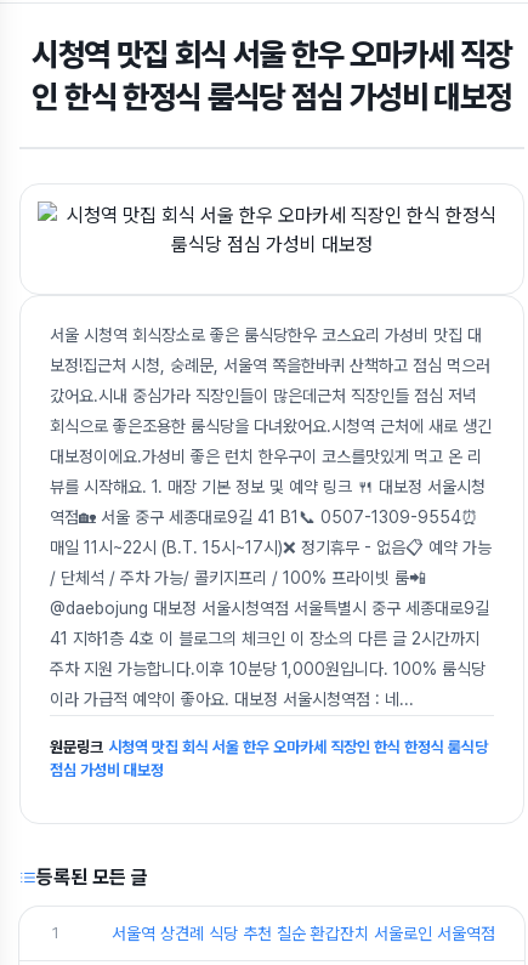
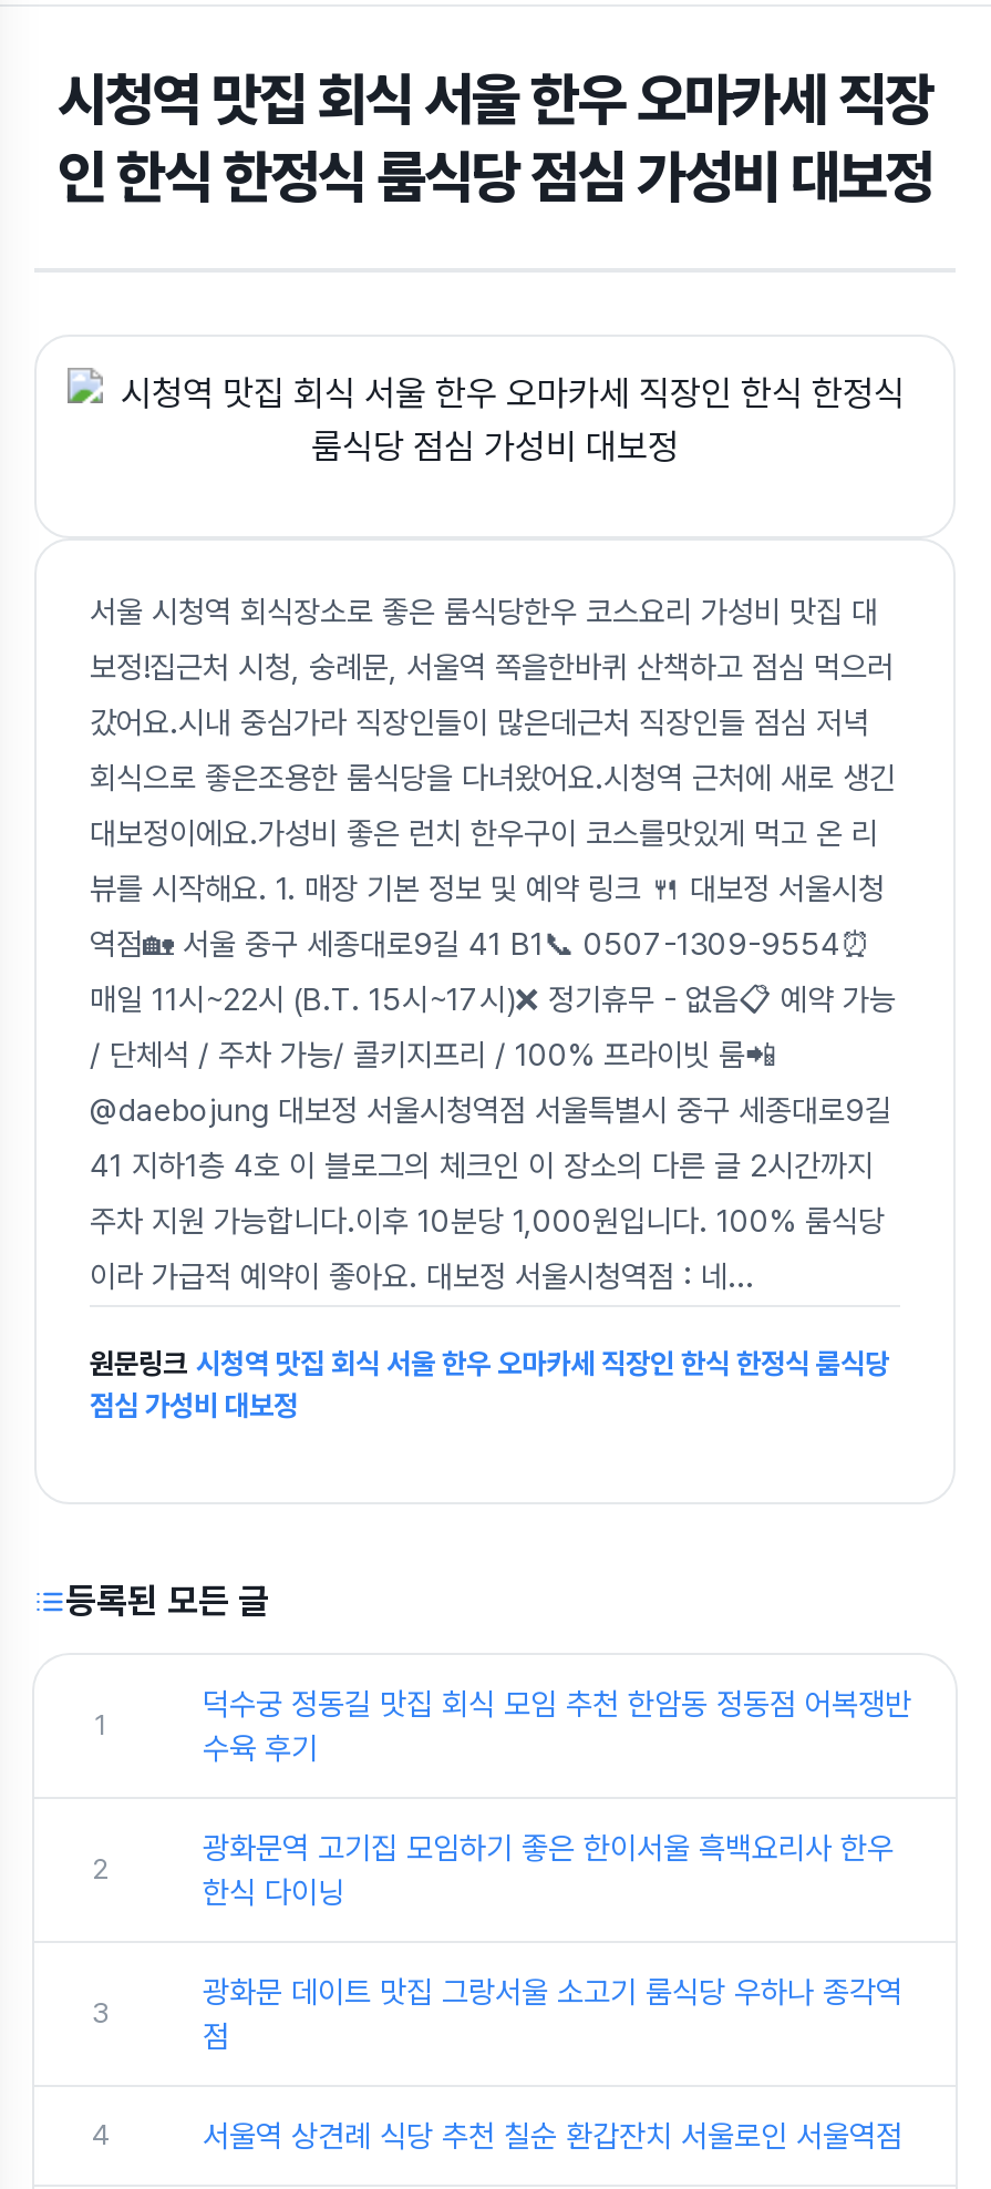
+ 덕수궁 정동길 맛집 회식 모임 추천 한암동 정동점 어복쟁반
+ 수육 후기
+ 2

+ 광화문역 고기집 모임하기 좋은 한이서울 흑백요리사 한우
+ 한식 다이닝
+ 3

+ 광화문 데이트 맛집 그랑서울 소고기 룸식당 우하나 종각역
+ 점
+ 4
